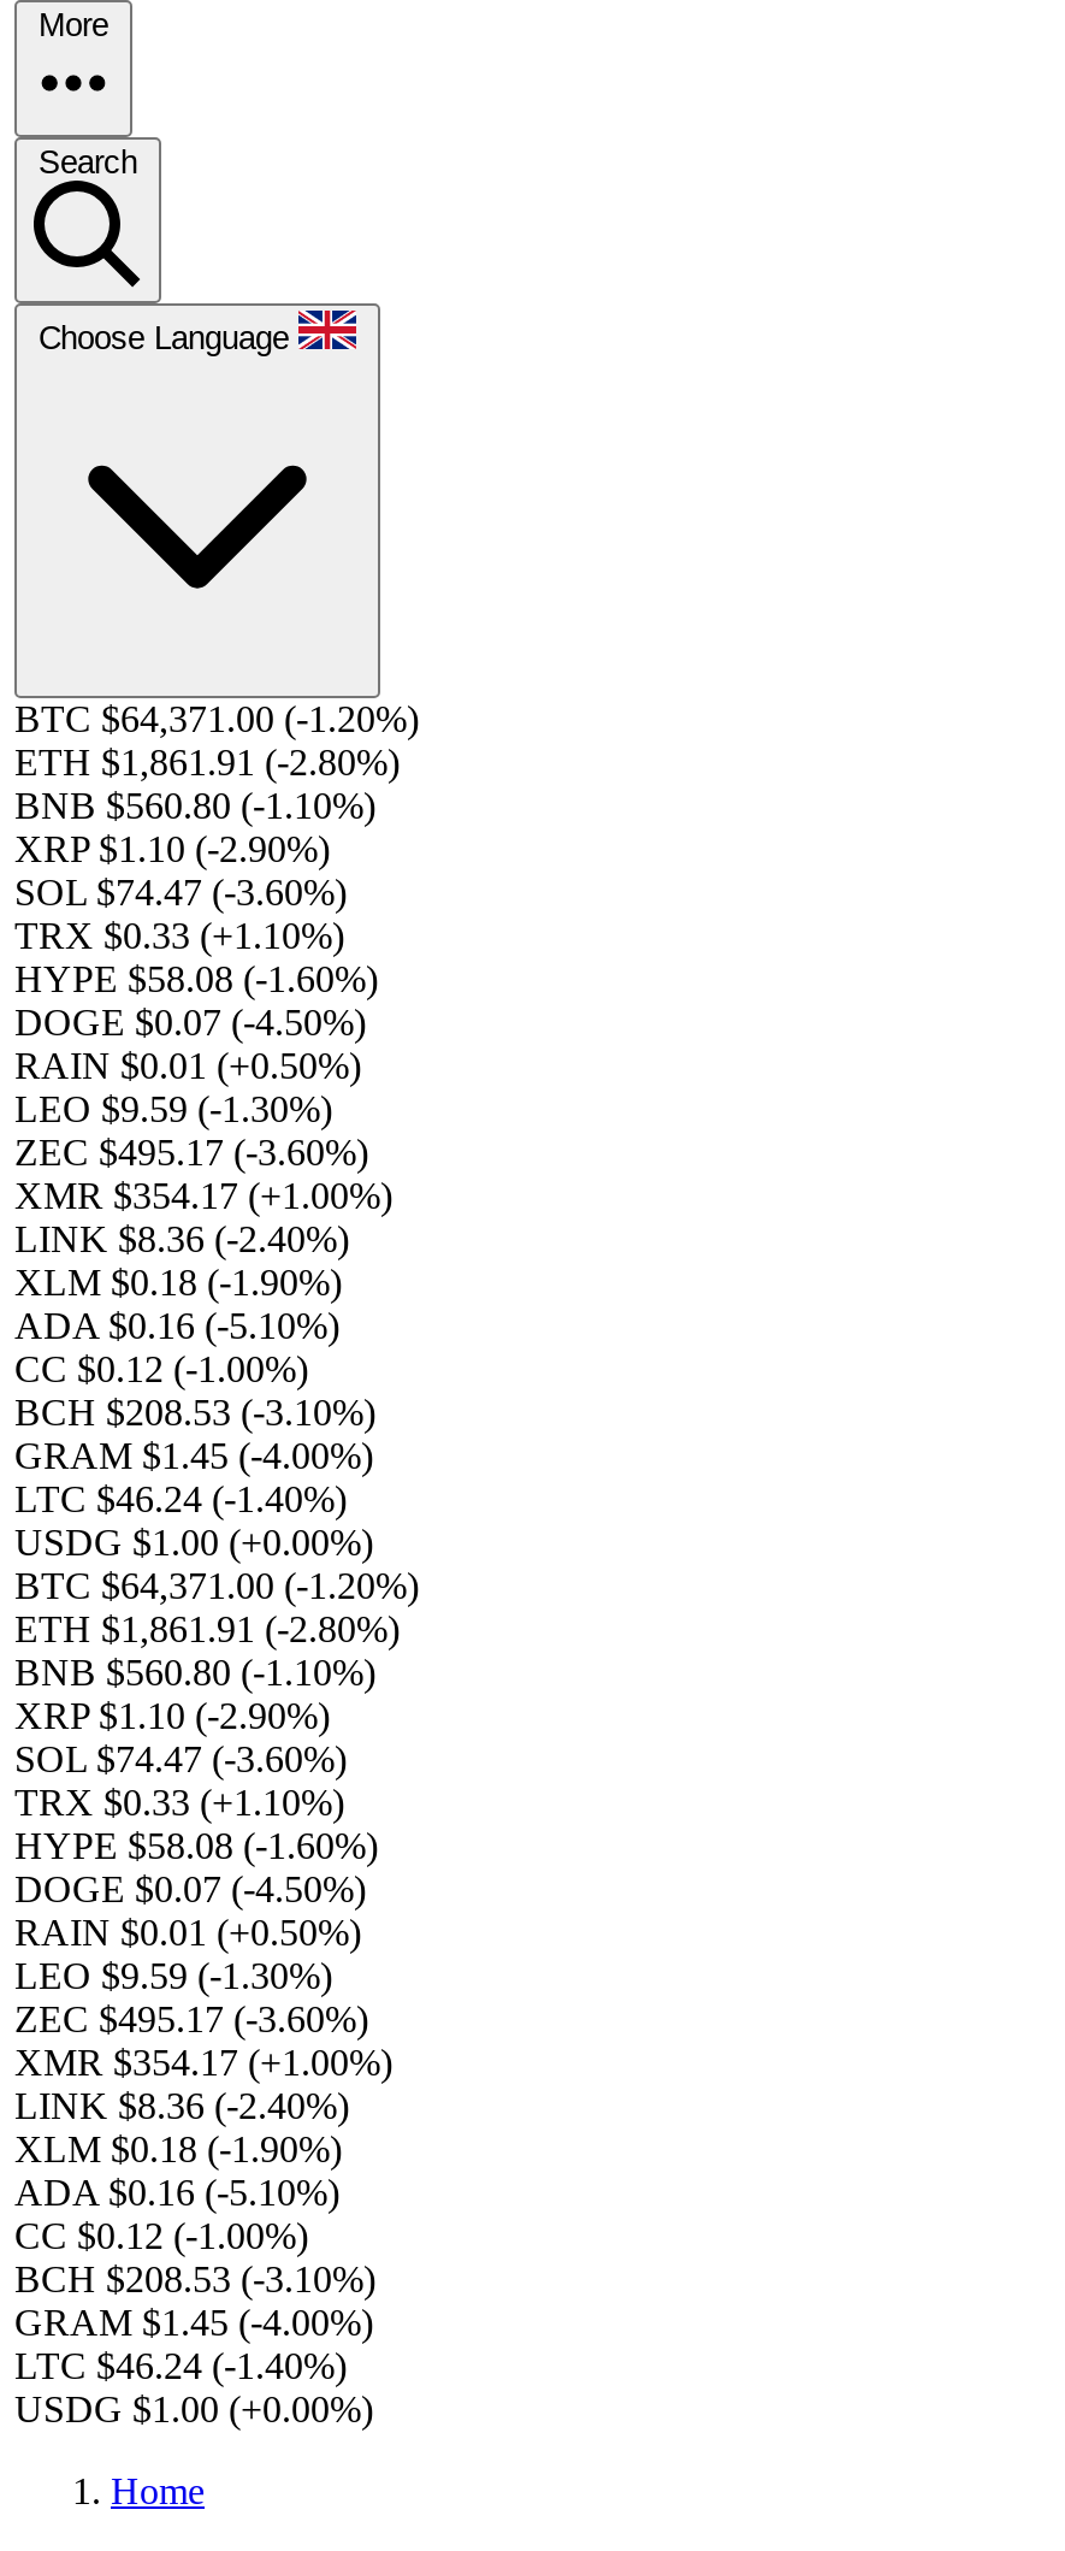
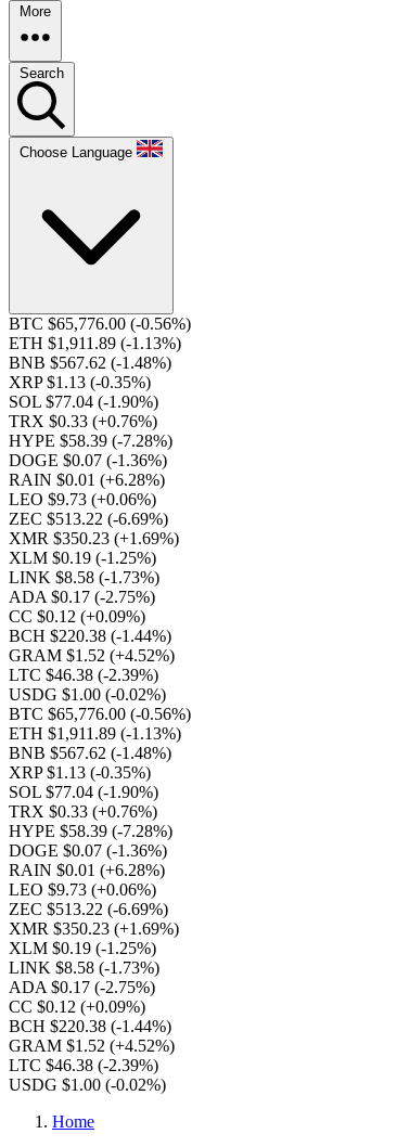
- BTC $64,371.00(-1.20%)
- ETH $1,861.91 (-2.80%)
- BNB $560.80 (-1.10%)
- XRP $1.10 (-2.90%)
- SOL $74.47(-3.60%)
- TRX $0.33 (+1.10%)
- HYPE $58.08 (-1.60%)
- DOGE $0.07 (-4.50%)
- RAIN $0.01 (+0.50%)
- LEO $9.59 (-1.30%)
- ZEC $495.17 (-3.60%)
- XMR $354.17(+1.00%)
- LINK $8.36 (-2.40%)
- XLM $0.18 (-1.90%)
- ADA $0.16 (-5.10%)
- CC $0.12 (-1.00%)
- BCH $208.53 (-3.10%)
- GRAM $1.45 (-4.00%)
- LTC $46.24 (-1.40%)
- USDG $1.00(+0.00%)
- BTC $64,371.00 (-1.20%)
- ETH $1,861.91 (-2.80%)
- BNB $560.80 (-1.10%)
- XRP $1.10 (-2.90%)
- SOL $74.47(-3.60%)
- TRX $0.33 (+1.10%)
- HYPE $58.08 (-1.60%)
- DOGE $0.07 (-4.50%)
- RAIN $0.01 (+0.50%)
- LEO $9.59 (-1.30%)
- ZEC $495.17 (-3.60%)
- XMR $354.17(+1.00%)
- LINK $8.36 (-2.40%)
- XLM $0.18 (-1.90%)
- ADA $0.16 (-5.10%)
- CC $0.12 (-1.00%)
- BCH $208.53 (-3.10%)
- GRAM $1.45 (-4.00%)
- LTC $46.24 (-1.40%)
- USDG $1.00(+0.00%)
+ BTC $65,776.00(-0.56%)
+ ETH $1,911.89 (-1.13%)
+ BNB $567.62 (-1.48%)
+ XRP $1.13 (-0.35%)
+ SOL $77.04(-1.90%)
+ TRX $0.33 (+0.76%)
+ HYPE $58.39 (-7.28%)
+ DOGE $0.07 (-1.36%)
+ RAIN $0.01 (+6.28%)
+ LEO $9.73 (+0.06%)
+ ZEC $513.22 (-6.69%)
+ XMR $350.23(+1.69%)
+ XLM $0.19 (-1.25%)
+ LINK $8.58 (-1.73%)
+ ADA $0.17 (-2.75%)
+ CC $0.12 (+0.09%)
+ BCH $220.38 (-1.44%)
+ GRAM $1.52 (+4.52%)
+ LTC $46.38 (-2.39%)
+ USDG $1.00(-0.02%)
+ BTC $65,776.00 (-0.56%)
+ ETH $1,911.89 (-1.13%)
+ BNB $567.62 (-1.48%)
+ XRP $1.13 (-0.35%)
+ SOL $77.04(-1.90%)
+ TRX $0.33 (+0.76%)
+ HYPE $58.39 (-7.28%)
+ DOGE $0.07 (-1.36%)
+ RAIN $0.01 (+6.28%)
+ LEO $9.73 (+0.06%)
+ ZEC $513.22 (-6.69%)
+ XMR $350.23(+1.69%)
+ XLM $0.19 (-1.25%)
+ LINK $8.58 (-1.73%)
+ ADA $0.17 (-2.75%)
+ CC $0.12 (+0.09%)
+ BCH $220.38 (-1.44%)
+ GRAM $1.52 (+4.52%)
+ LTC $46.38 (-2.39%)
+ USDG $1.00(-0.02%)
